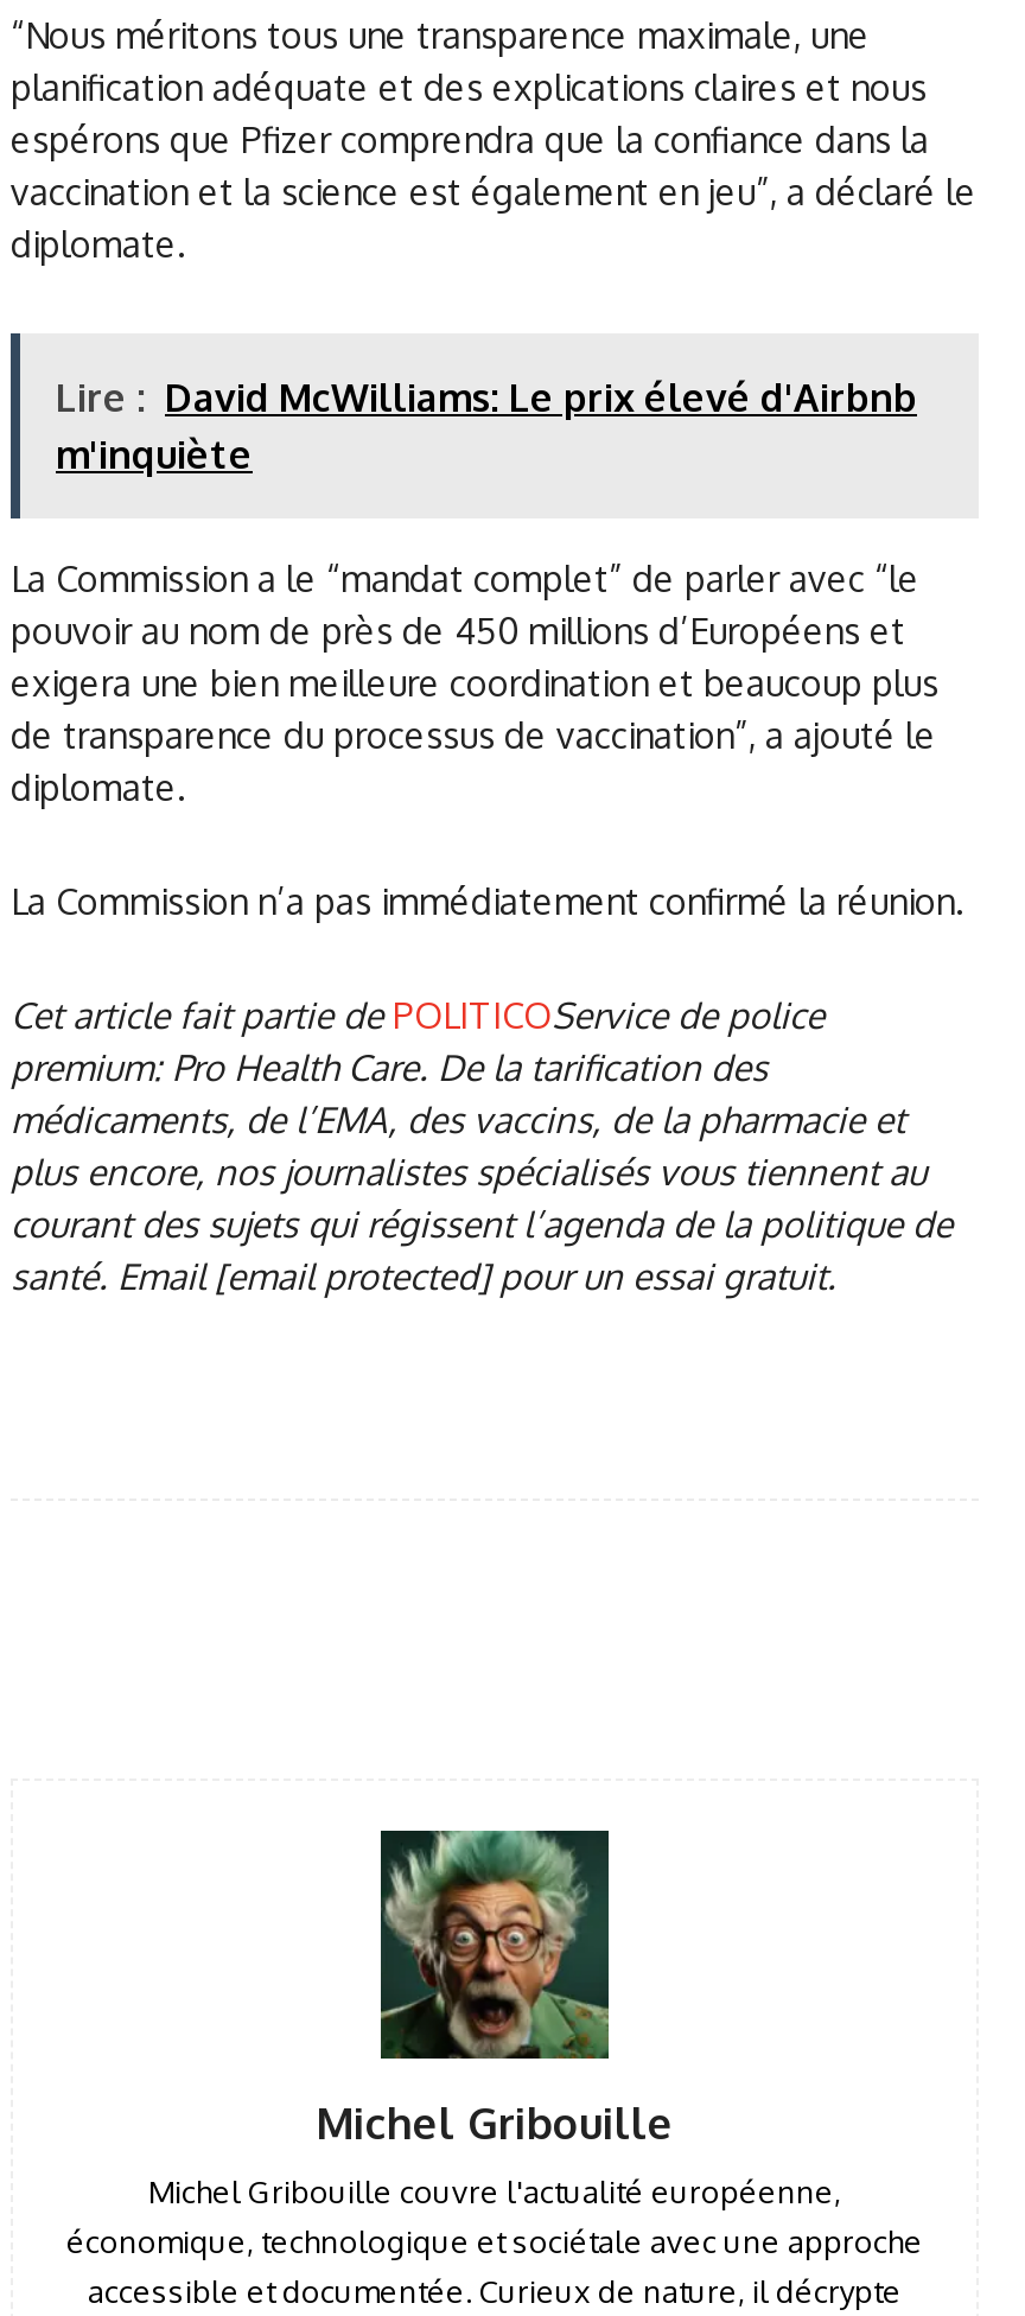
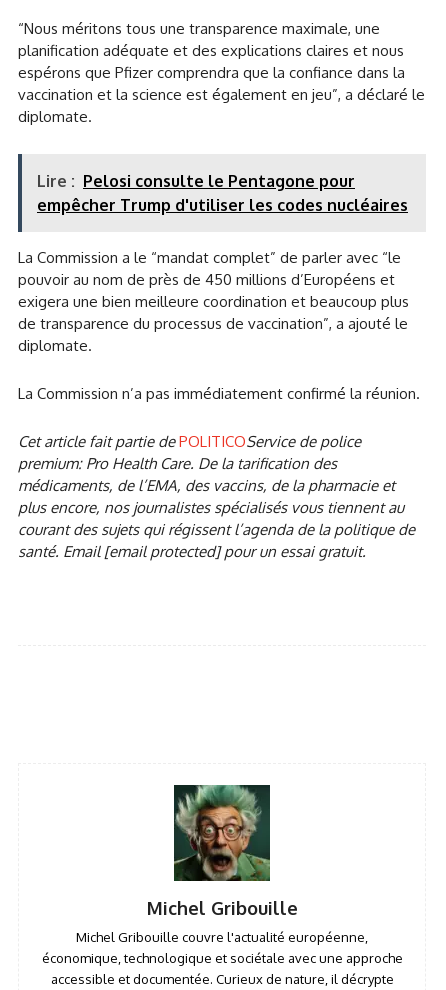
- Lire : David McWilliams: Le prix élevé d'Airbnb
- m'inquiète
+ Lire : Pelosi consulte le Pentagone pour
+ empêcher Trump d'utiliser les codes nucléaires
